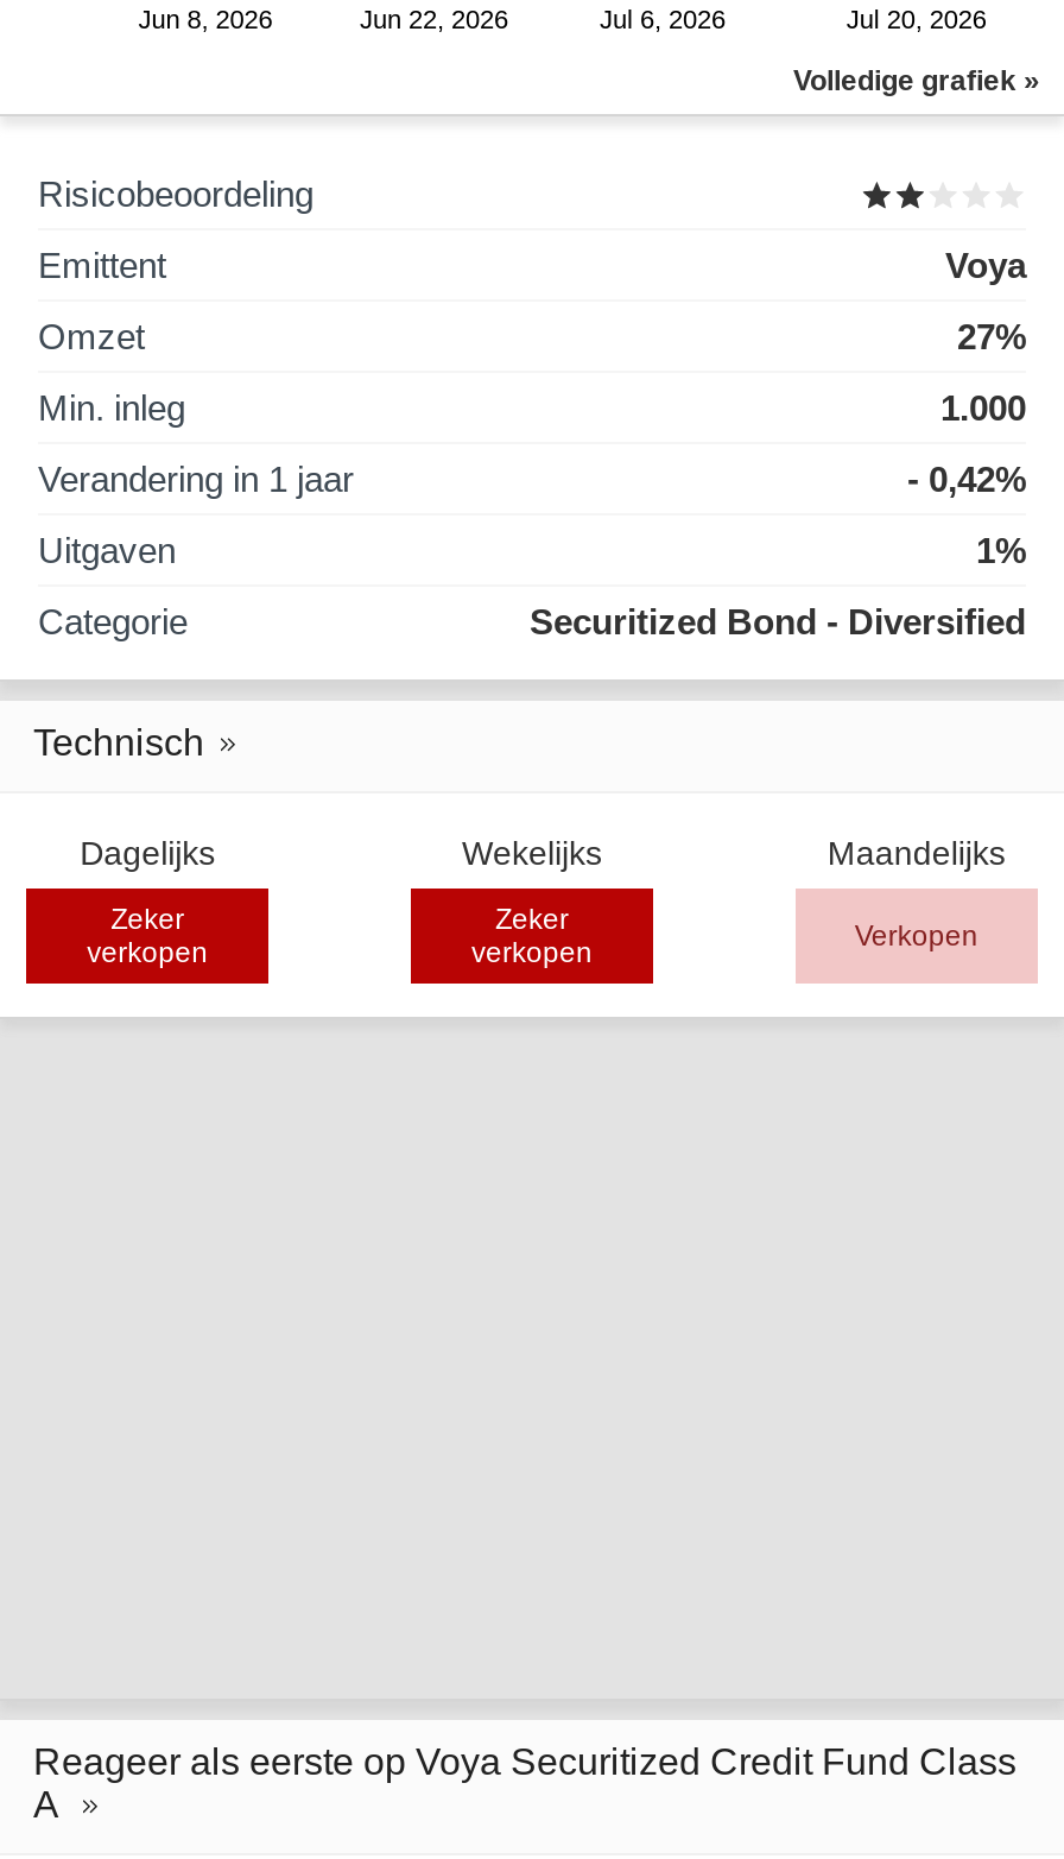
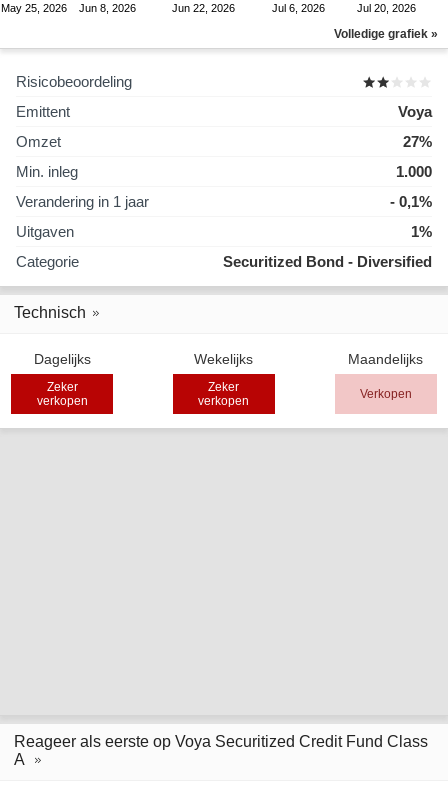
+ May 25, 2026

- - 0,42%
+ - 0,1%
